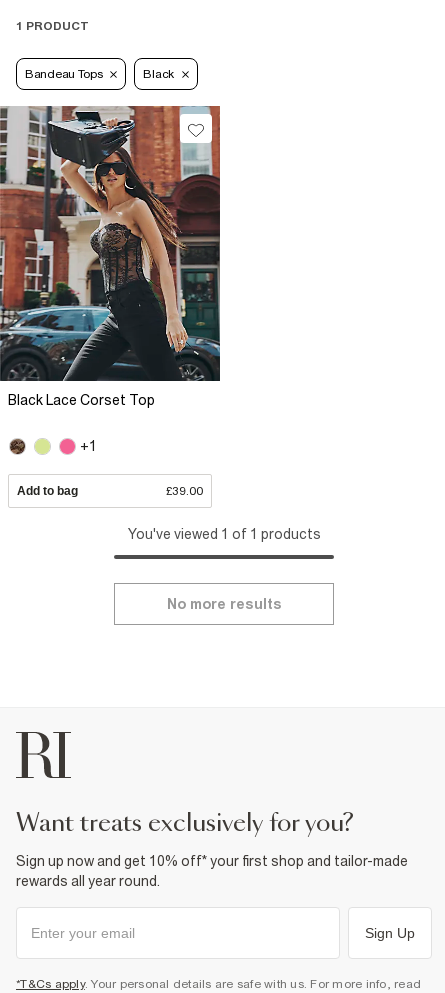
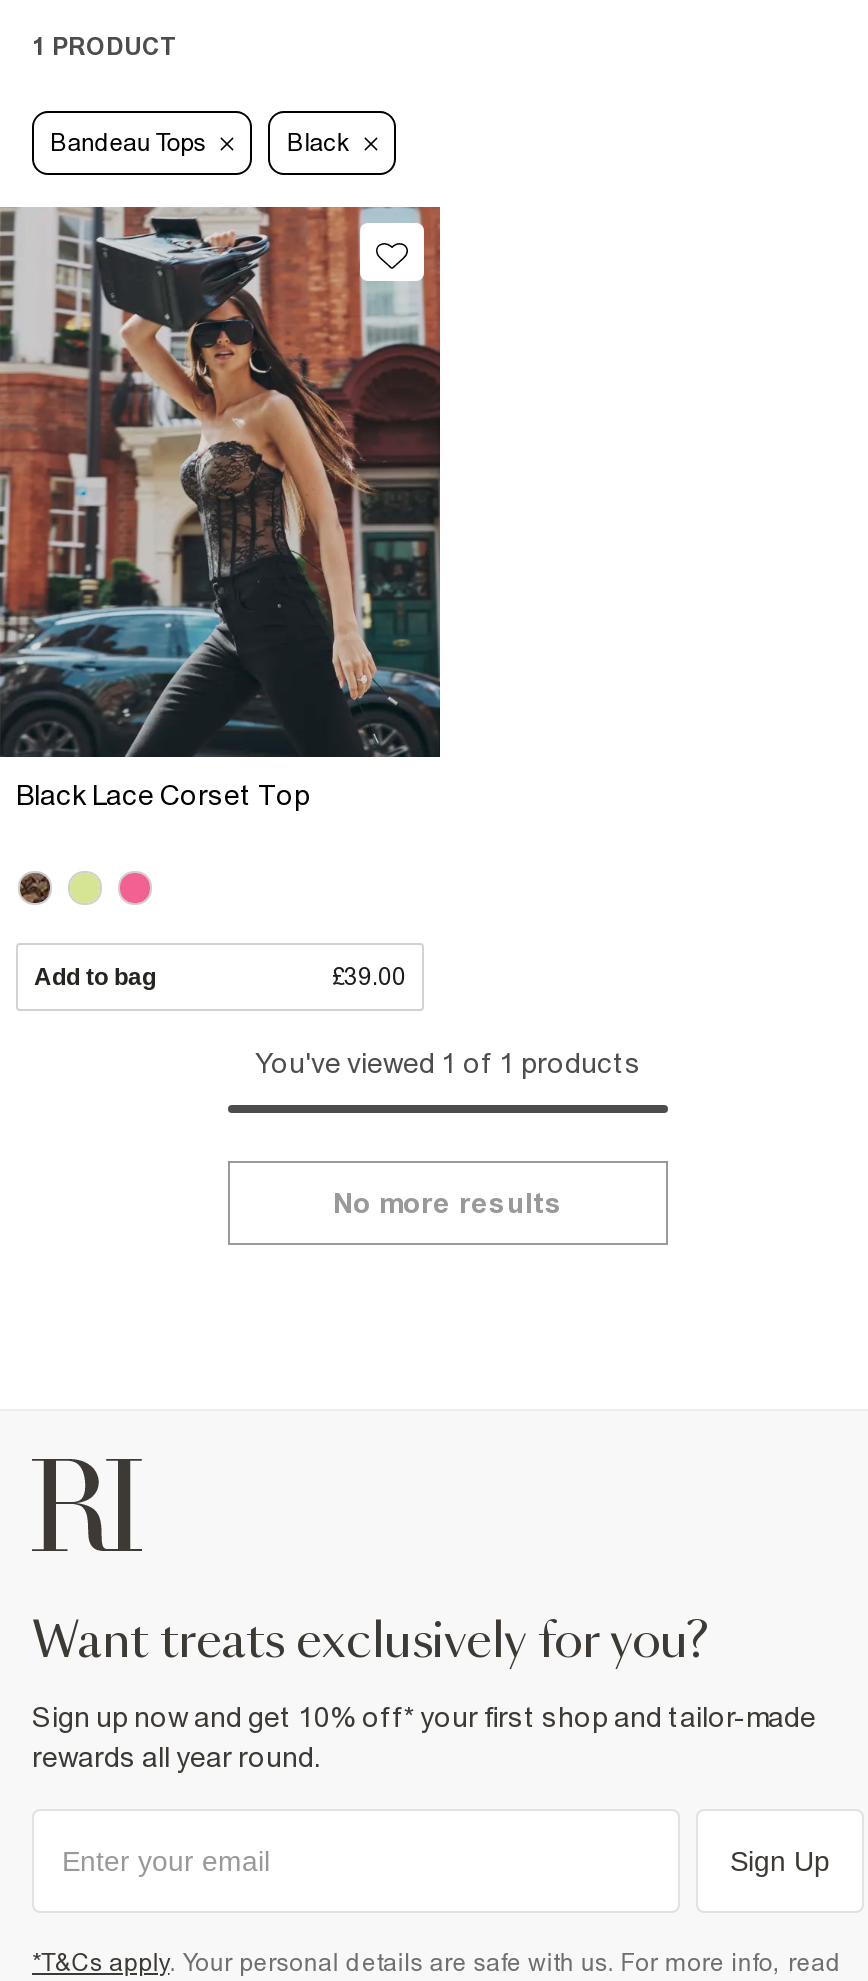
- +1
